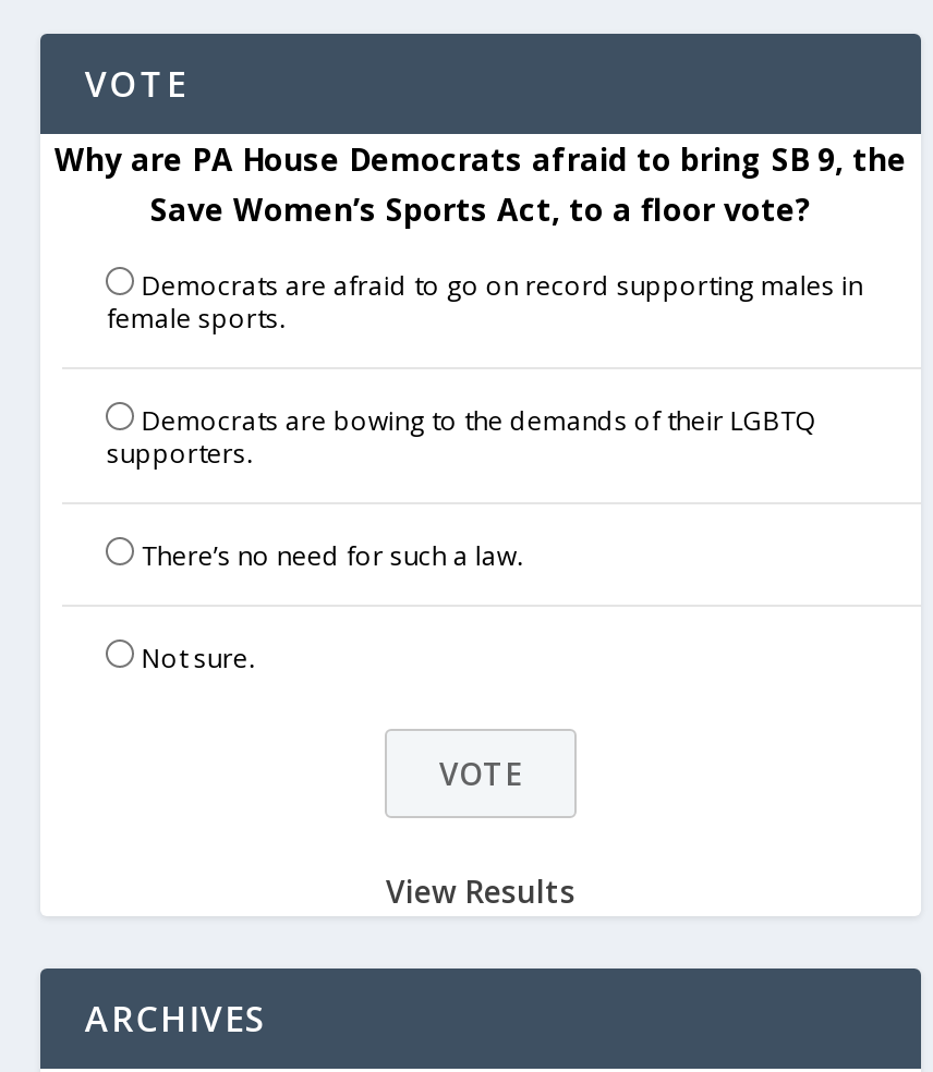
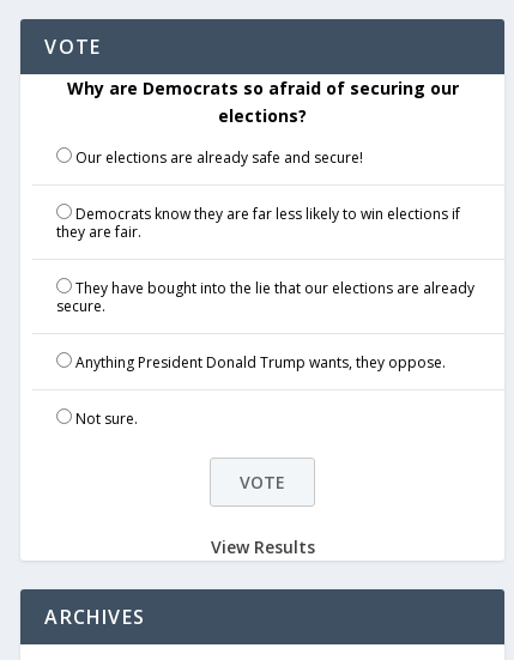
- Why are PA House Democrats afraid to bring SB 9, the
- Save Women’s Sports Act, to a floor vote?
- Democrats are afraid to go on record supporting males in
- female sports.
- Democrats are bowing to the demands of their LGBTQ
- supporters.
- There’s no need for such a law.
+ Why are Democrats so afraid of securing our
+ elections?
+ Our elections are already safe and secure!
+ Democrats know they are far less likely to win elections if
+ they are fair.
+ They have bought into the lie that our elections are already
+ secure.
+ Anything President Donald Trump wants, they oppose.
